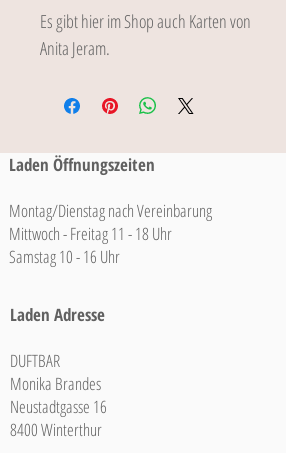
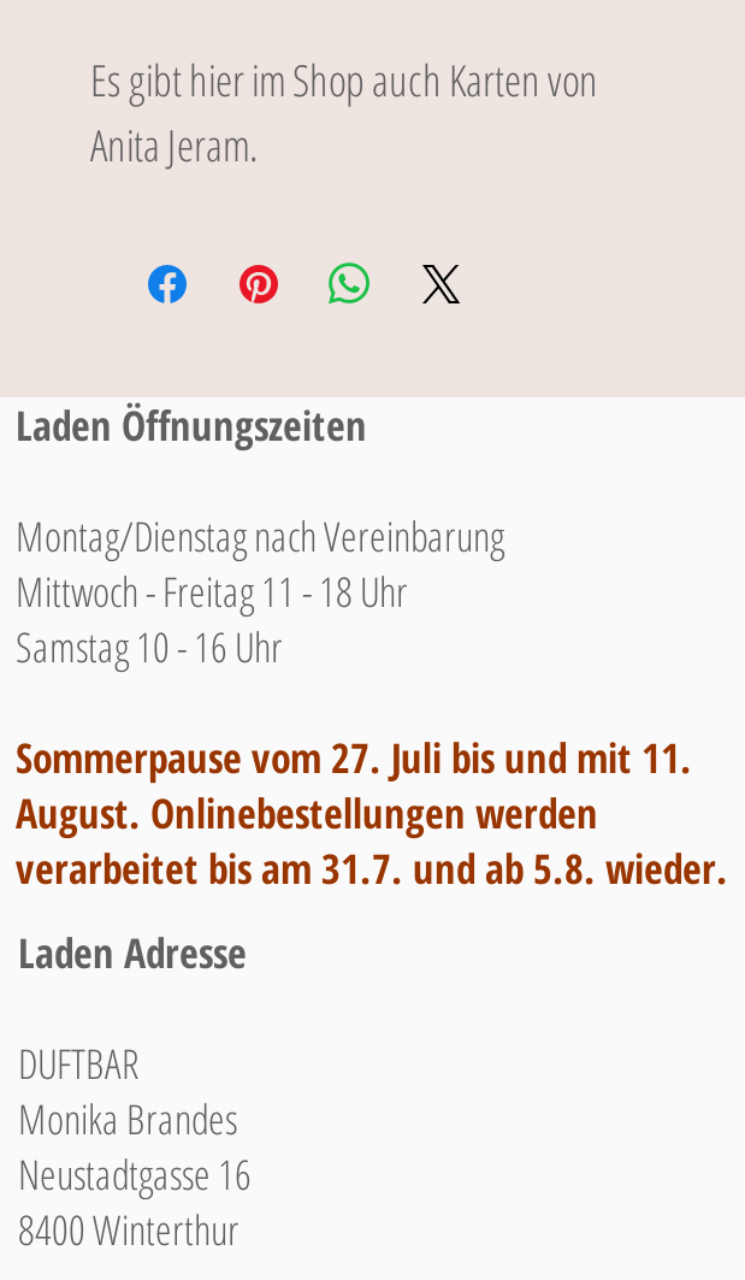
+ Sommerpause vom 27. Juli bis und mit 11.
+ August. Onlinebestellungen werden
+ verarbeitet bis am 31.7. und ab 5.8. wieder.
